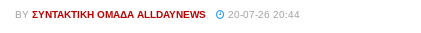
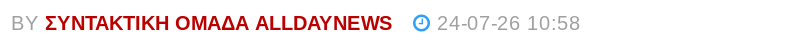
- BY ΣΥΝΤΑΚΤΙΚΉ ΟΜΆΔΑ ALLDAYNEWS 20-07-26 20:44
+ BY ΣΥΝΤΑΚΤΙΚΉ ΟΜΆΔΑ ALLDAYNEWS 24-07-26 10:58
